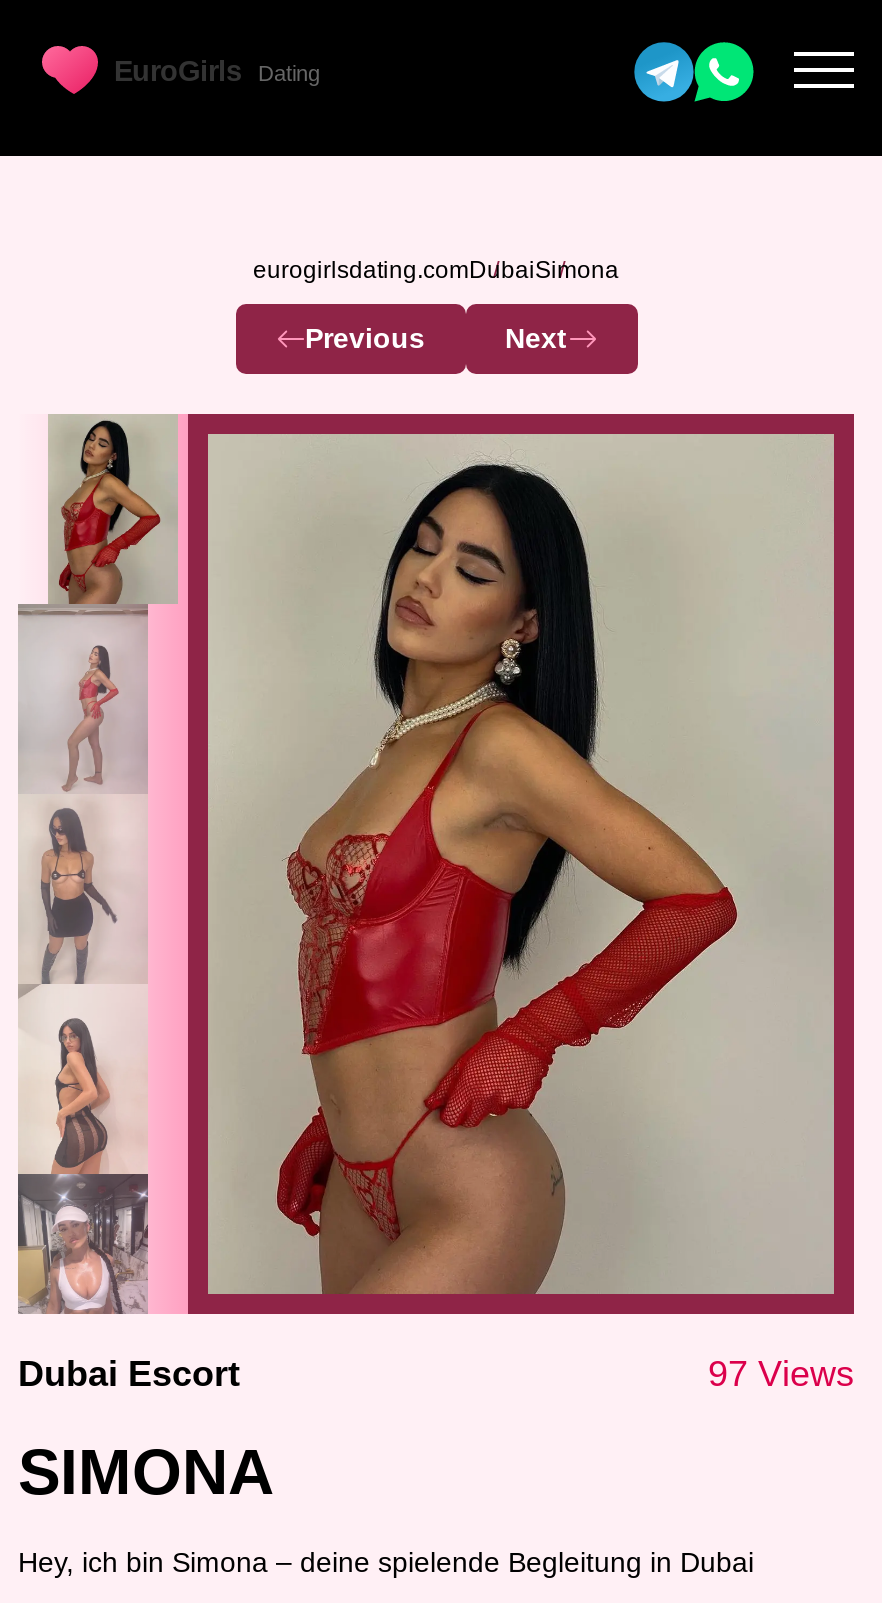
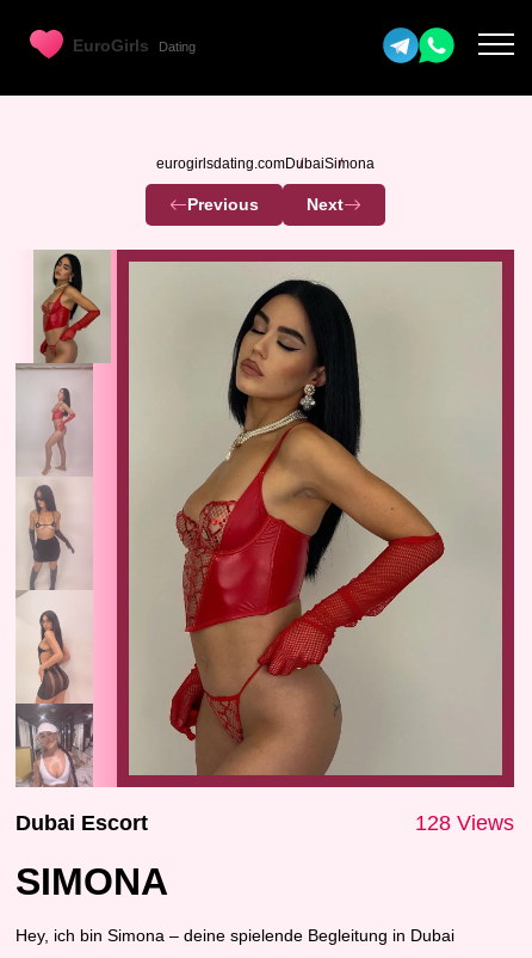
- 97 Views
+ 128 Views
